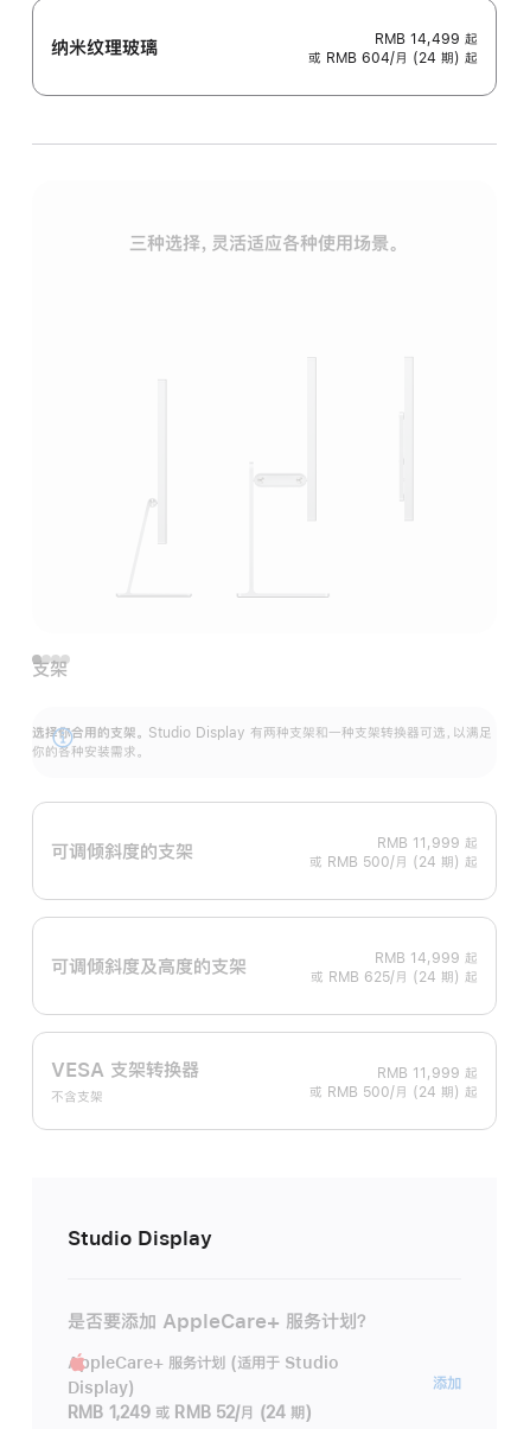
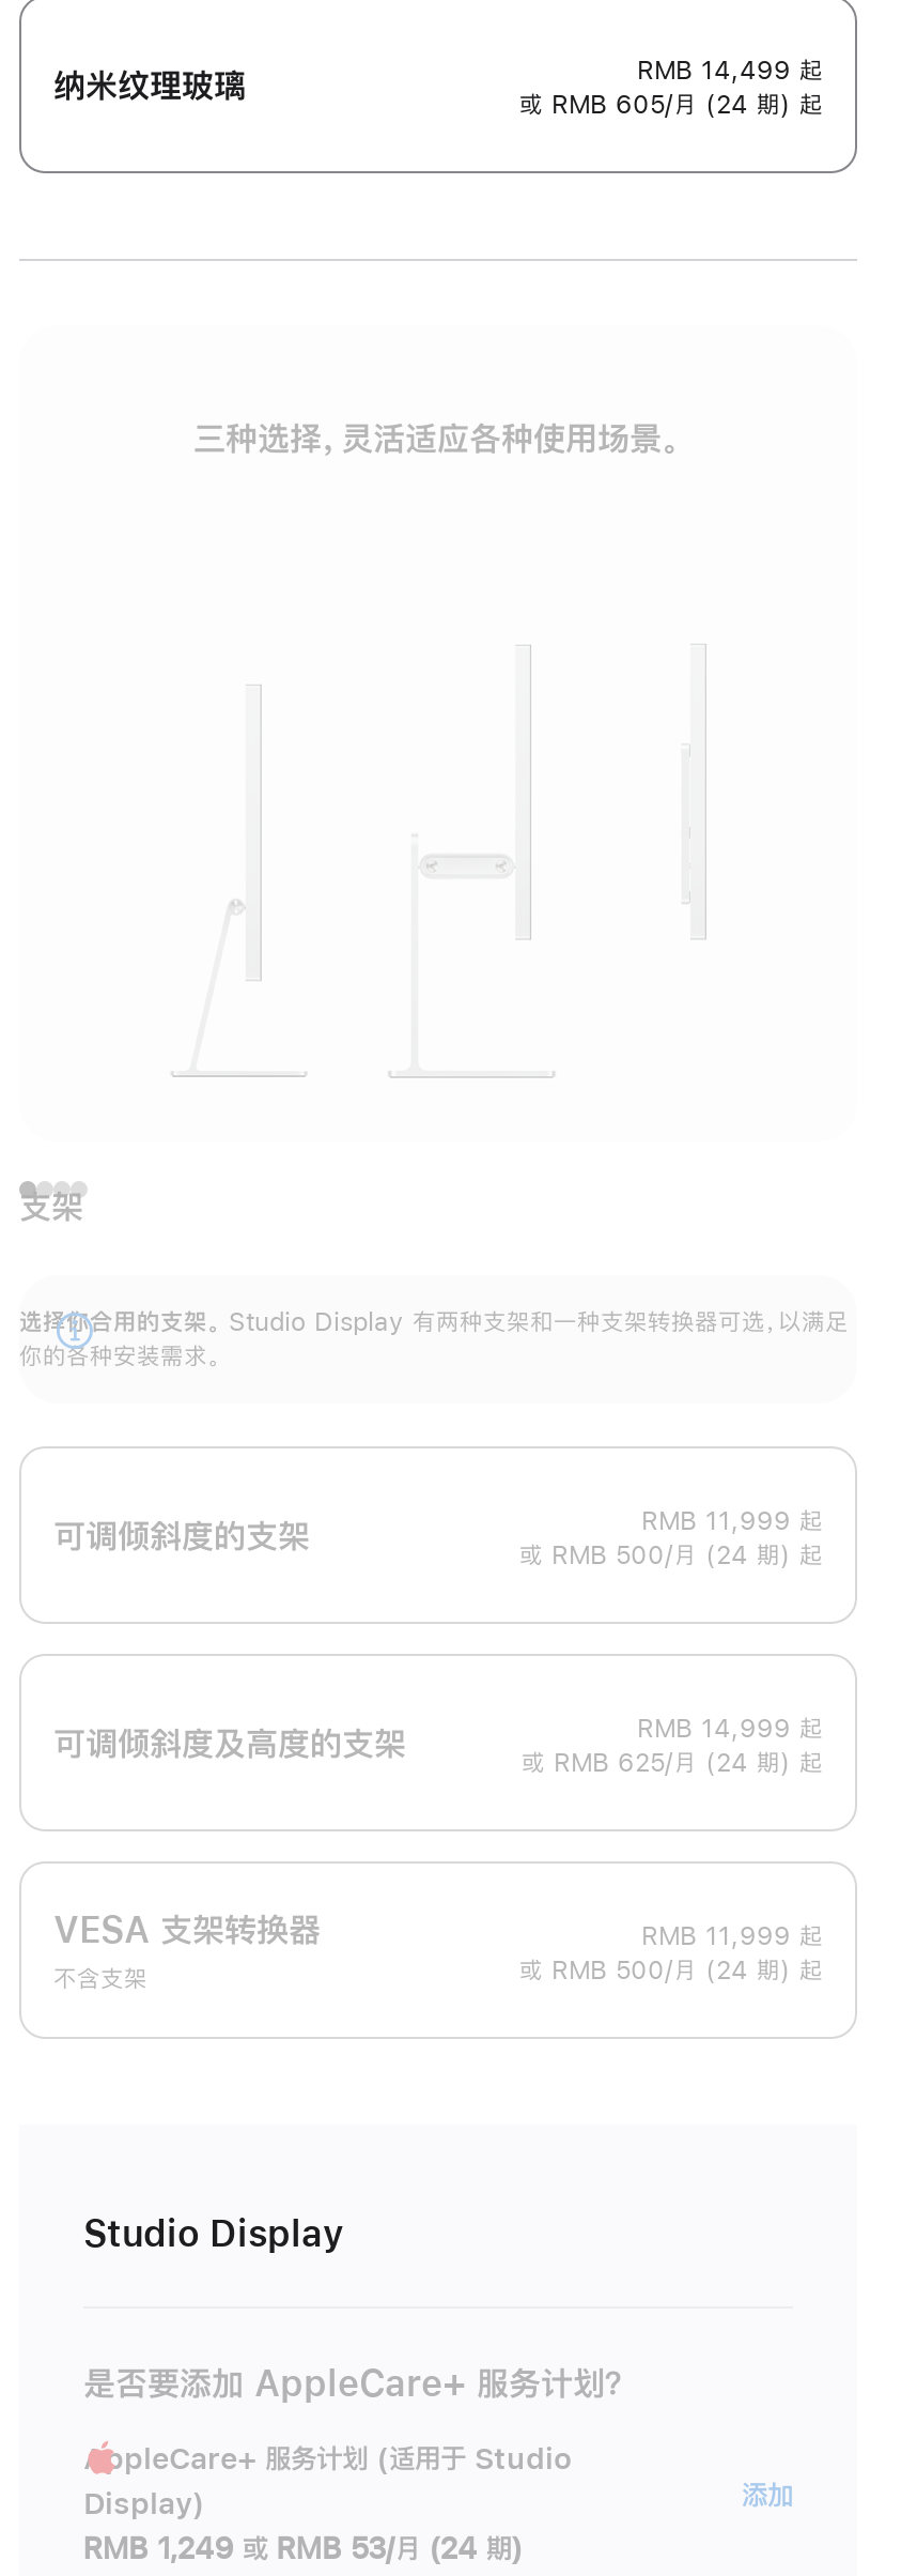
- 或 RMB 604/月 (24 期) 起
+ 或 RMB 605/月 (24 期) 起

- RMB 1,249 或 RMB 52/月 (24 期)
+ RMB 1,249 或 RMB 53/月 (24 期)
